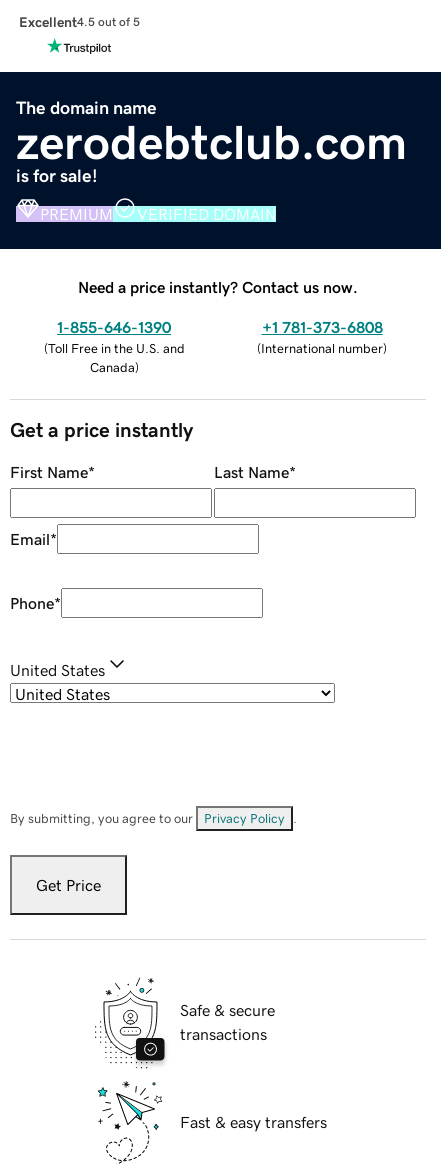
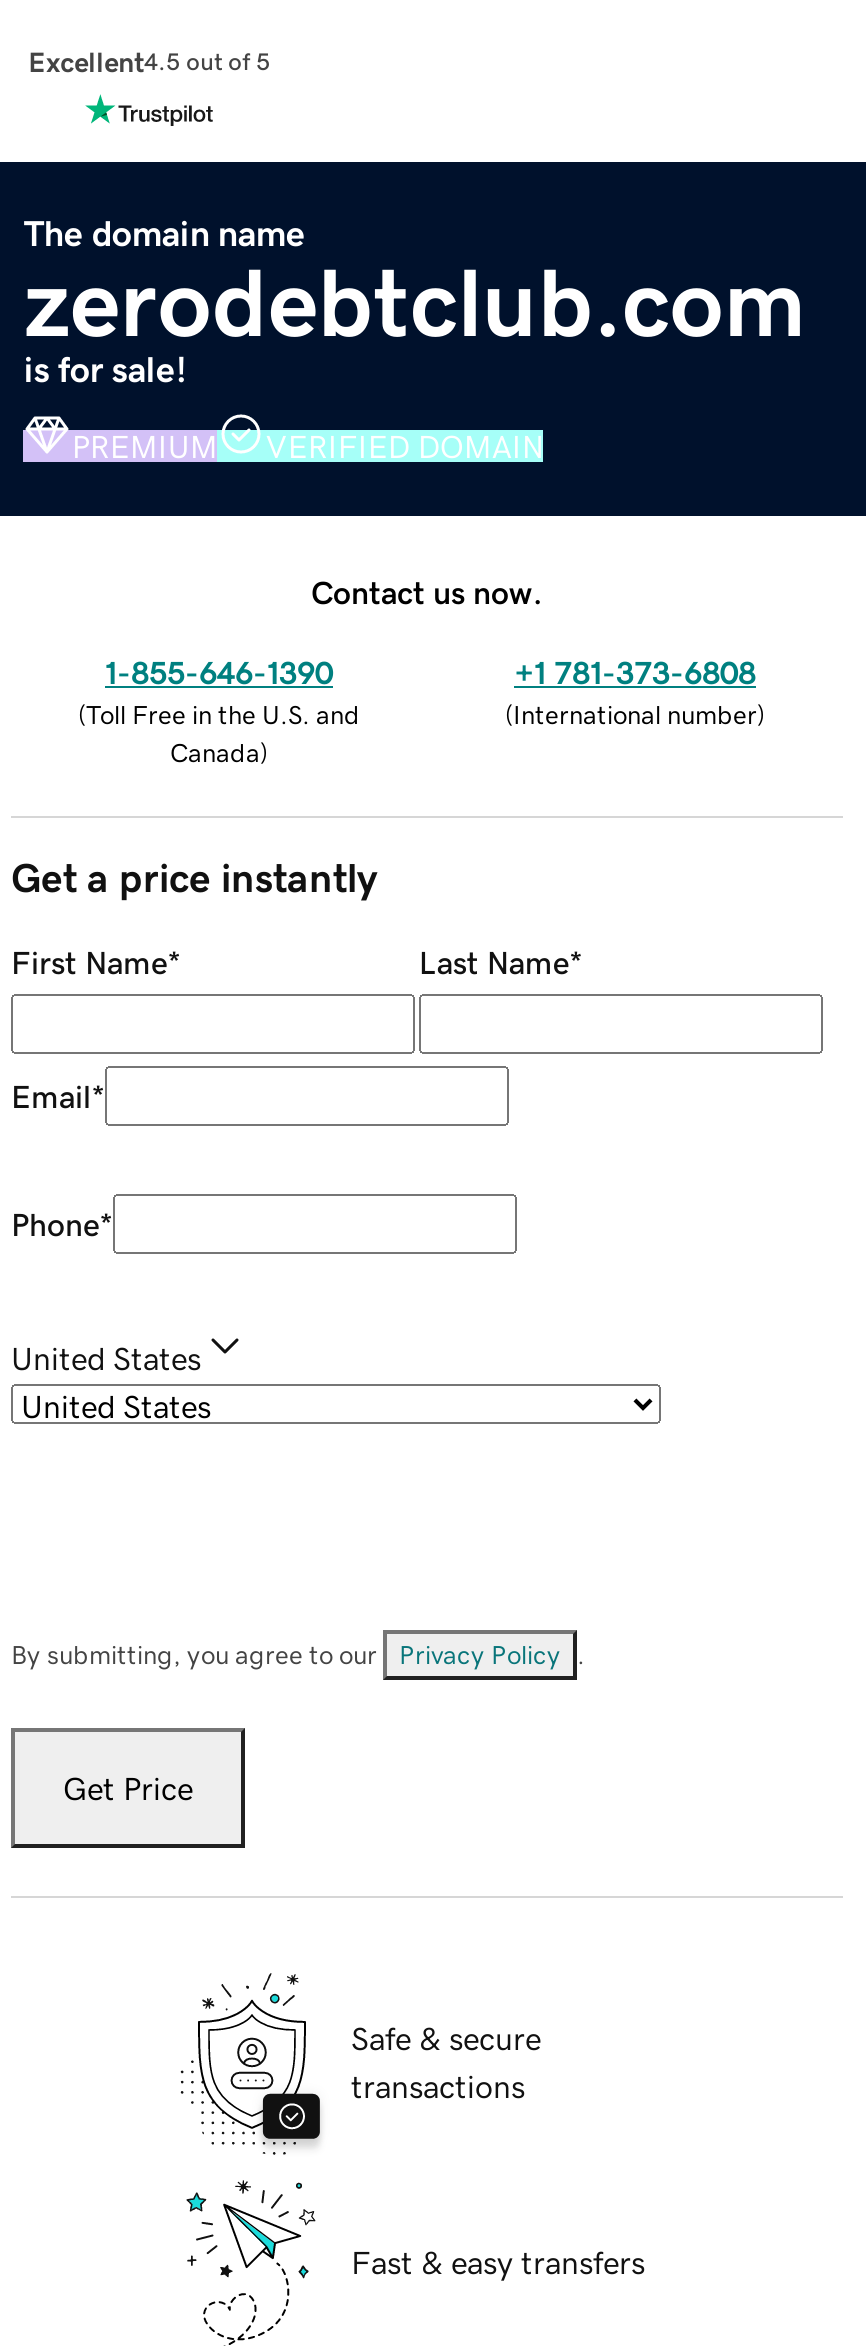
- Need a price instantly? Contact us now.
+ Contact us now.
